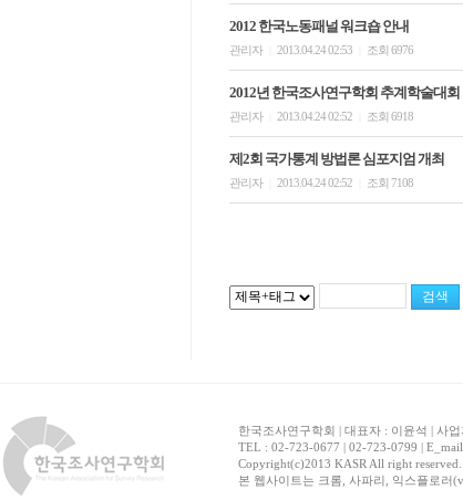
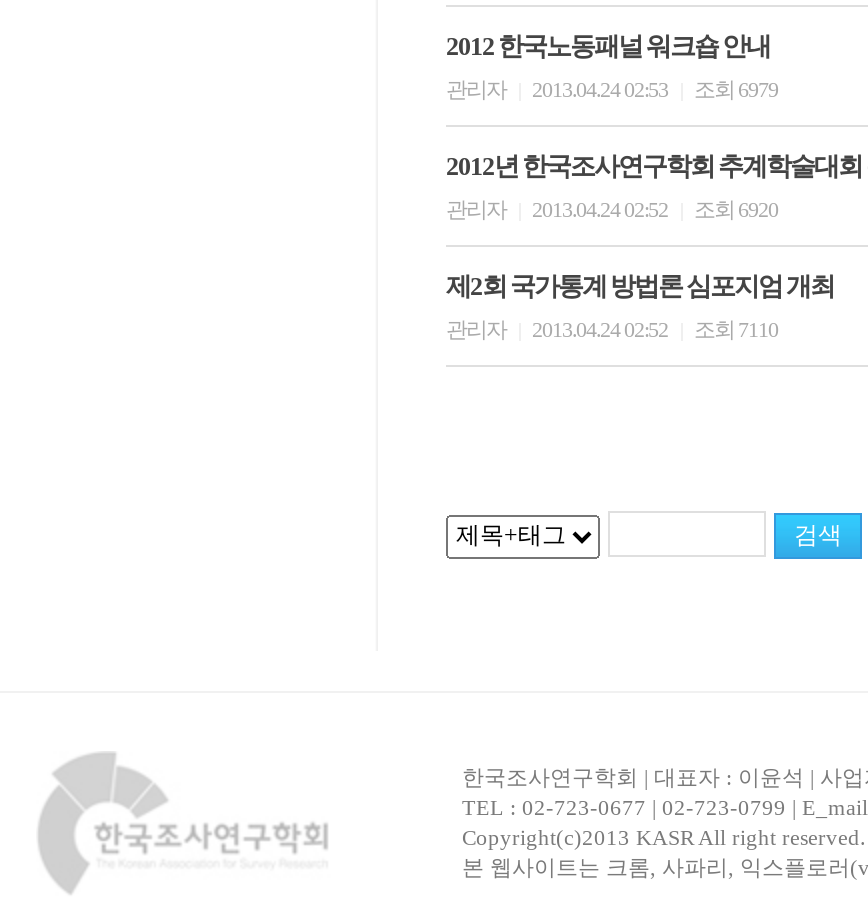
- 관리자 2013.04.24 02:53 조회 6976
+ 관리자 2013.04.24 02:53 조회 6979

- 관리자 2013.04.24 02:52 조회 6918
+ 관리자 2013.04.24 02:52 조회 6920

- 관리자 2013.04.24 02:52 조회 7108
+ 관리자 2013.04.24 02:52 조회 7110
